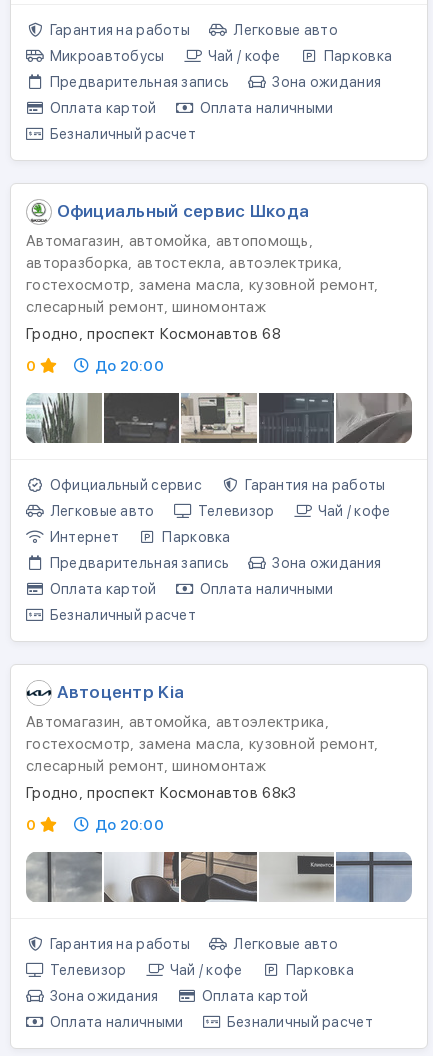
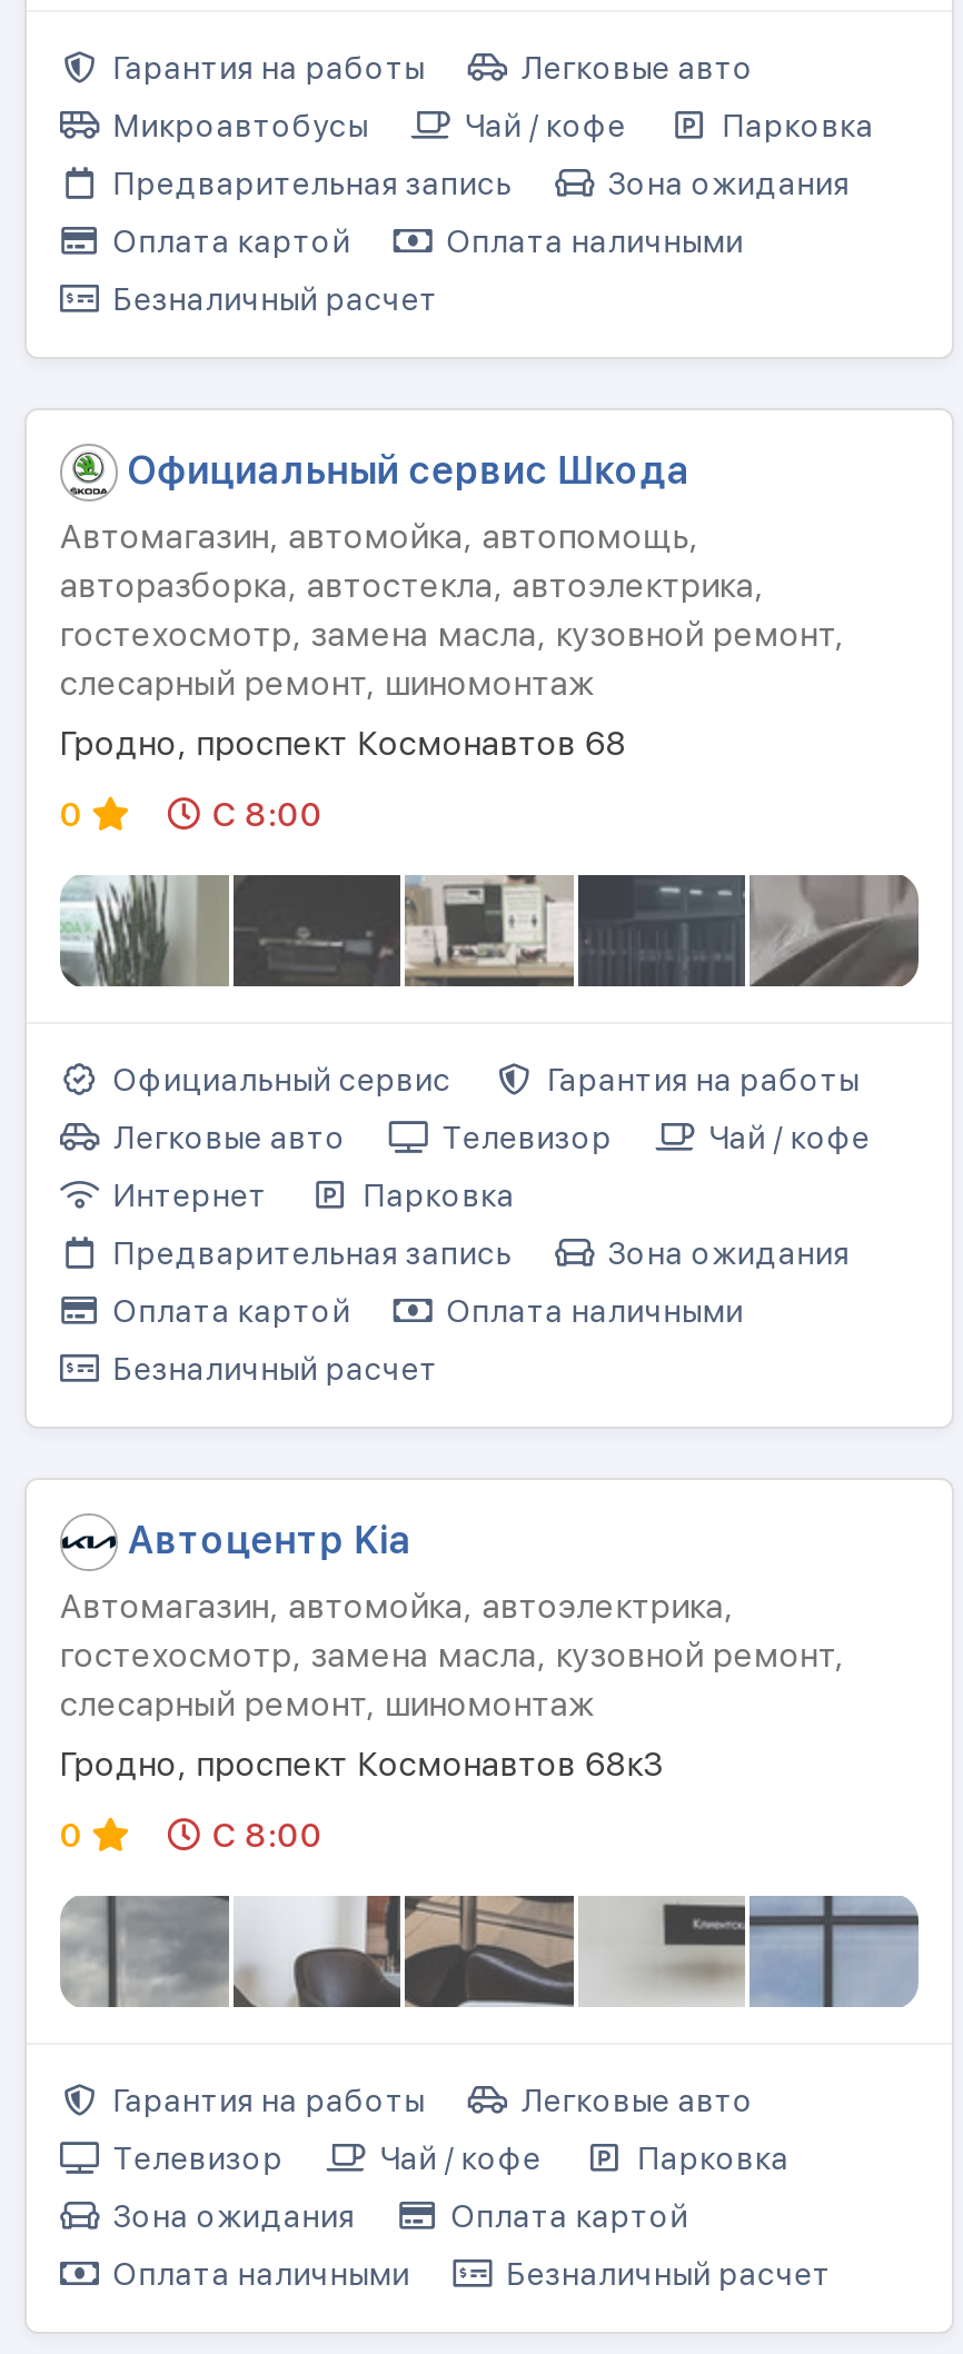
- До 20:00
+ С 8:00

- До 20:00
+ С 8:00
